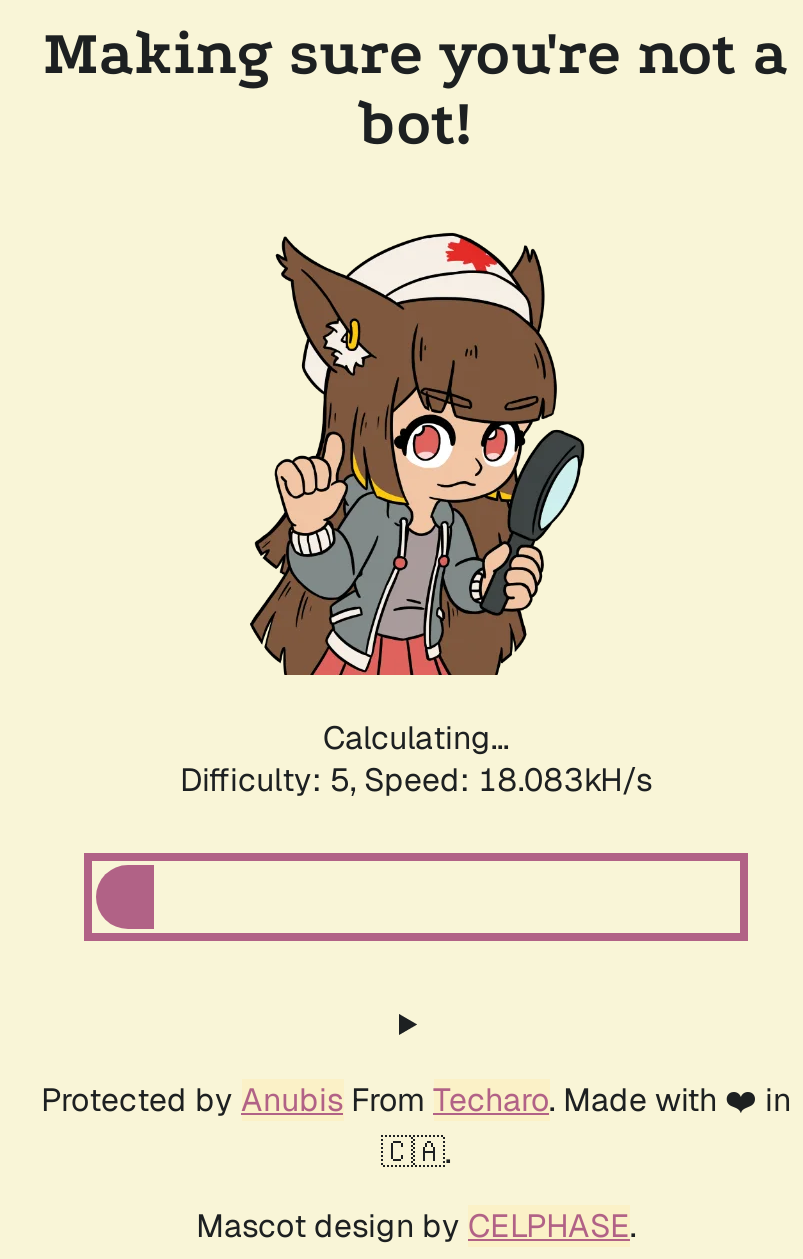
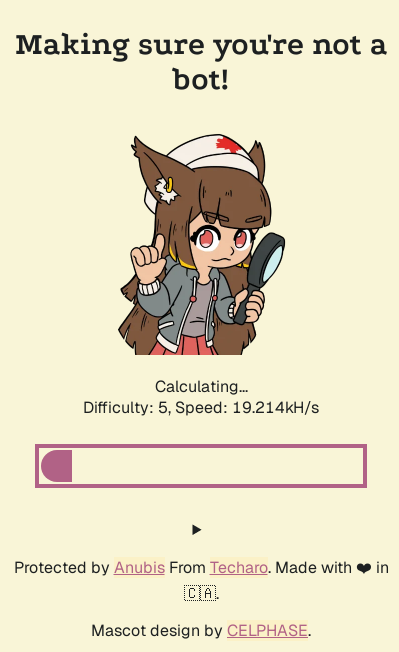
- Difficulty: 5, Speed: 18.083kH/s
+ Difficulty: 5, Speed: 19.214kH/s
